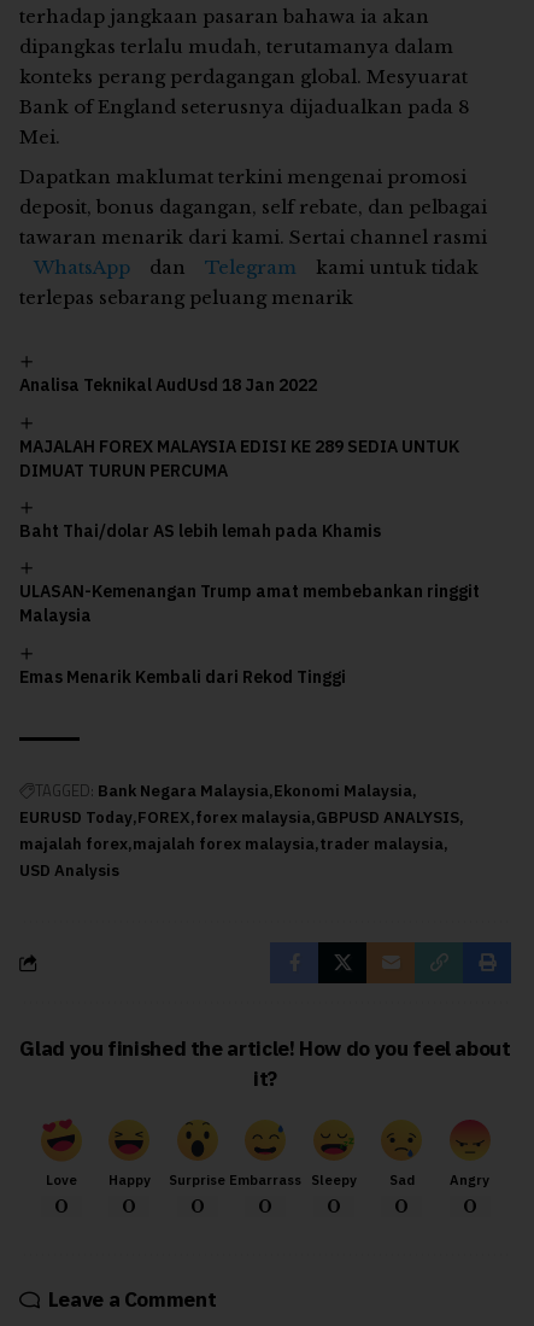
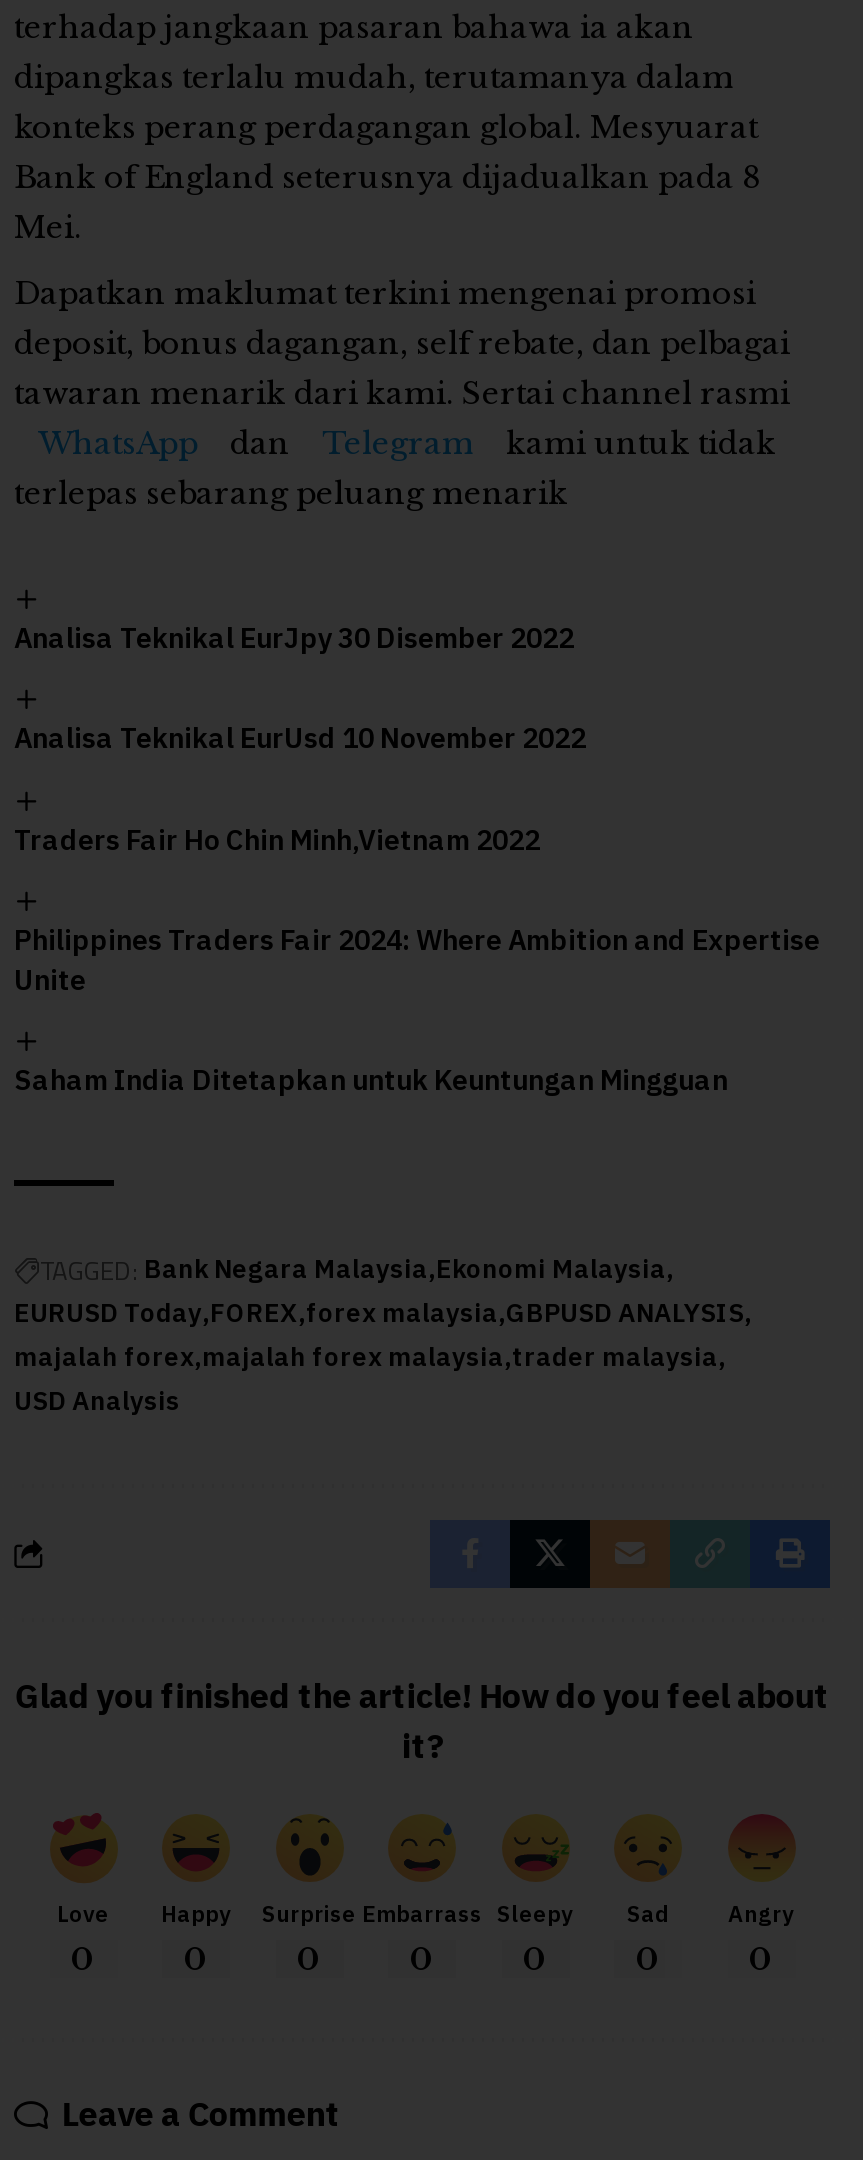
- Analisa Teknikal AudUsd 18 Jan 2022
+ Analisa Teknikal EurJpy 30 Disember 2022

- MAJALAH FOREX MALAYSIA EDISI KE 289 SEDIA UNTUK
- DIMUAT TURUN PERCUMA
+ Analisa Teknikal EurUsd 10 November 2022

- Baht Thai/dolar AS lebih lemah pada Khamis
+ Traders Fair Ho Chin Minh,Vietnam 2022

- ULASAN-Kemenangan Trump amat membebankan ringgit
- Malaysia
+ Philippines Traders Fair 2024: Where Ambition and Expertise
+ Unite

- Emas Menarik Kembali dari Rekod Tinggi
+ Saham India Ditetapkan untuk Keuntungan Mingguan
